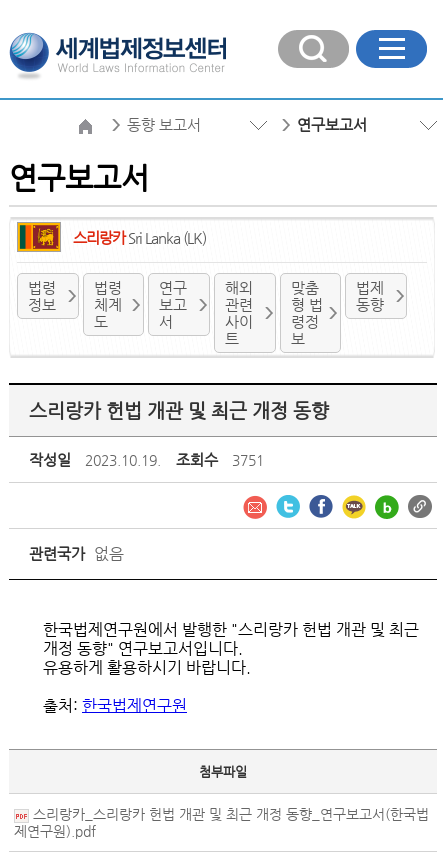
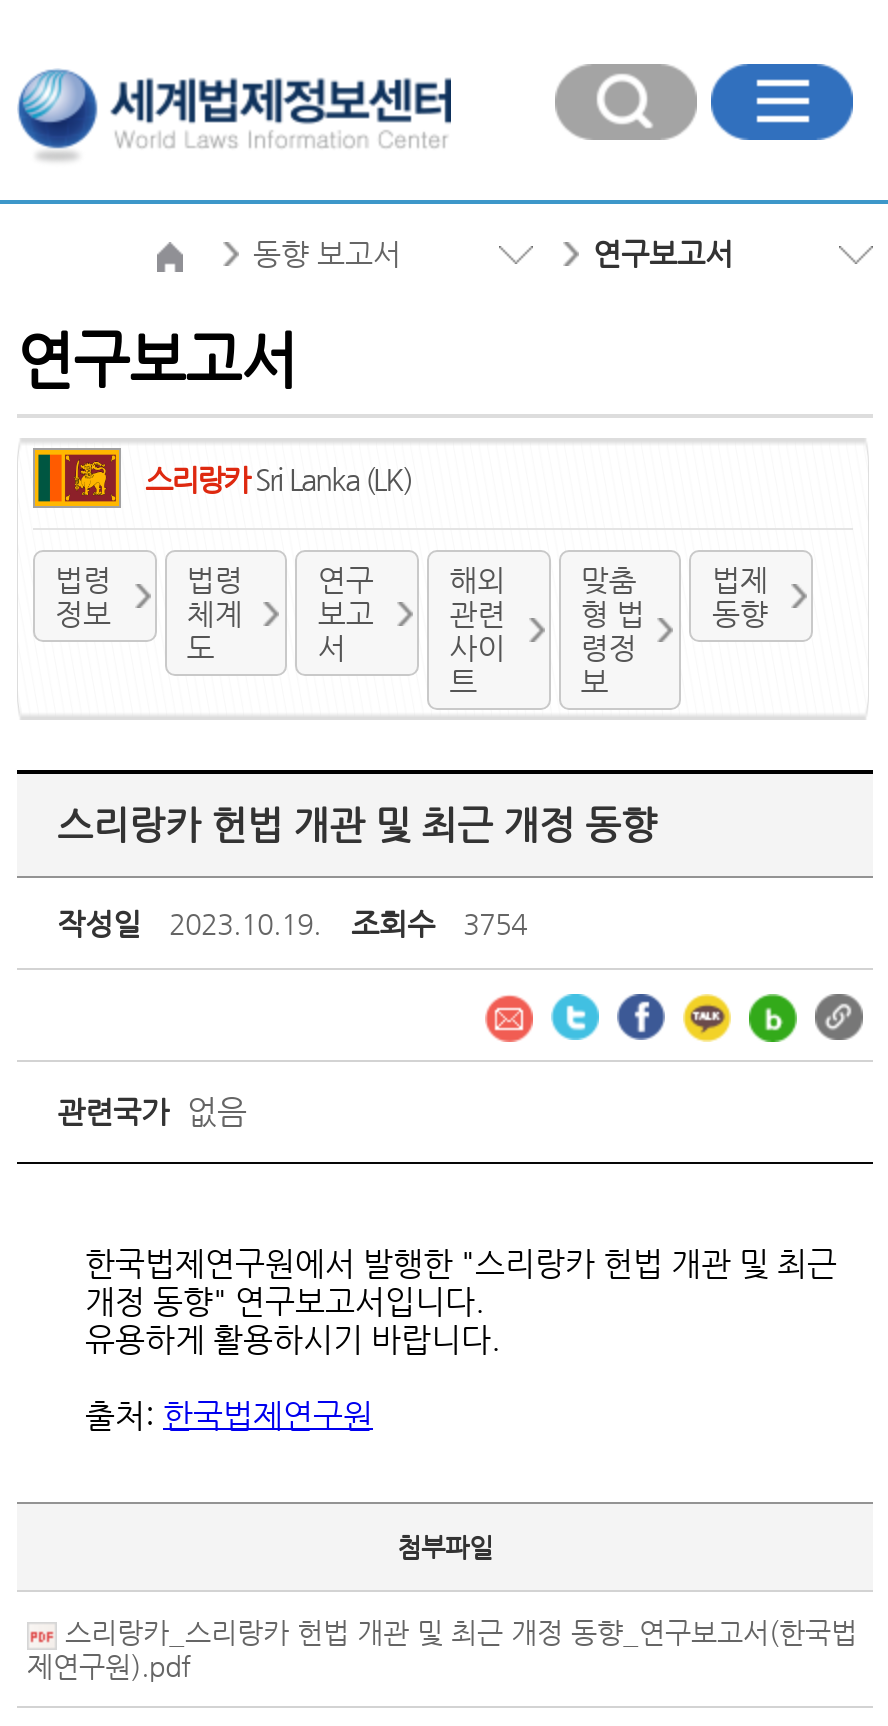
- 작성일 2023.10.19. 조회수 3751
+ 작성일 2023.10.19. 조회수 3754
